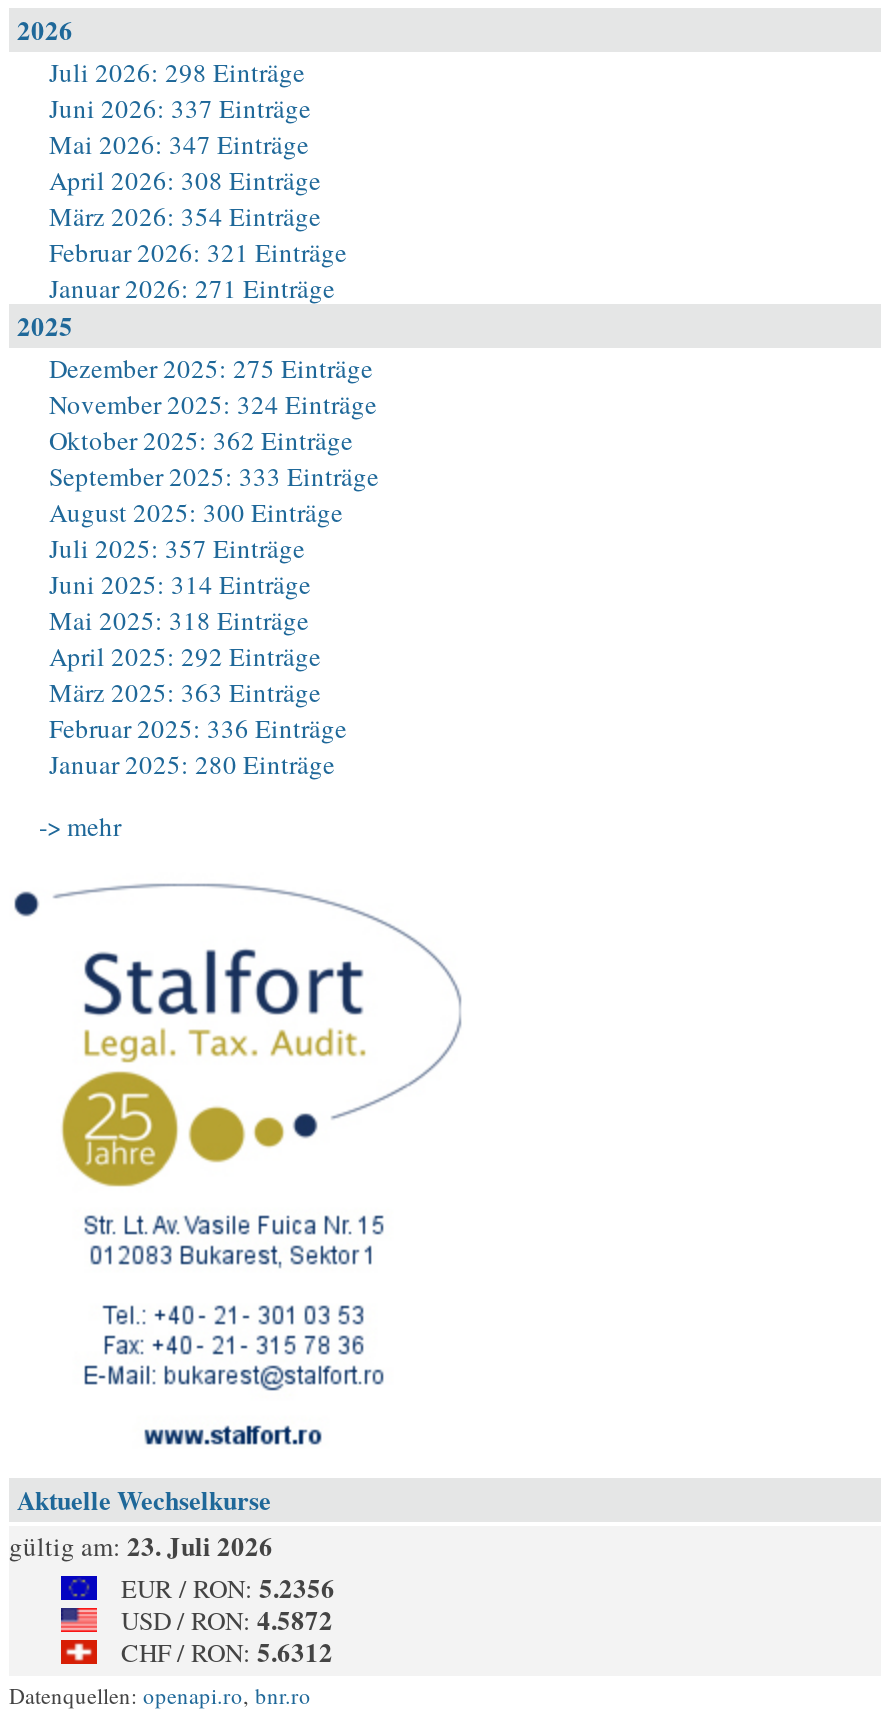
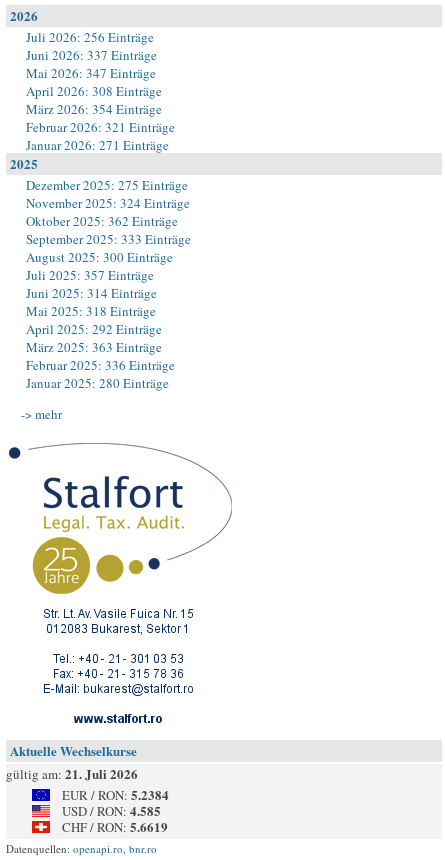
- Juli 2026: 298 Einträge
+ Juli 2026: 256 Einträge

- gültig am: 23. Juli 2026
+ gültig am: 21. Juli 2026

- EUR / RON: 5.2356
+ EUR / RON: 5.2384

- USD / RON: 4.5872
+ USD / RON: 4.585

- CHF / RON: 5.6312
+ CHF / RON: 5.6619
